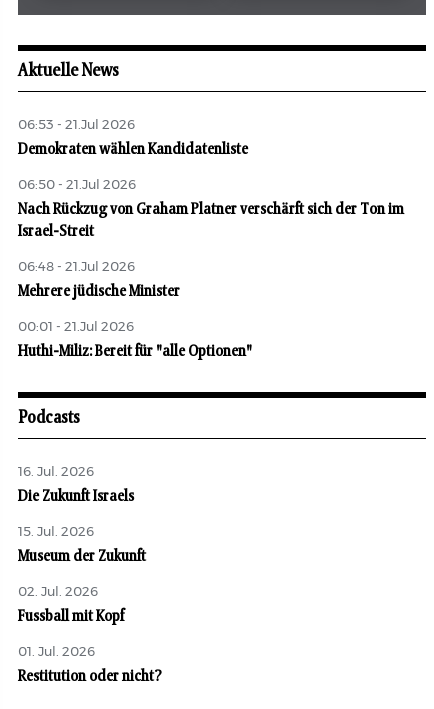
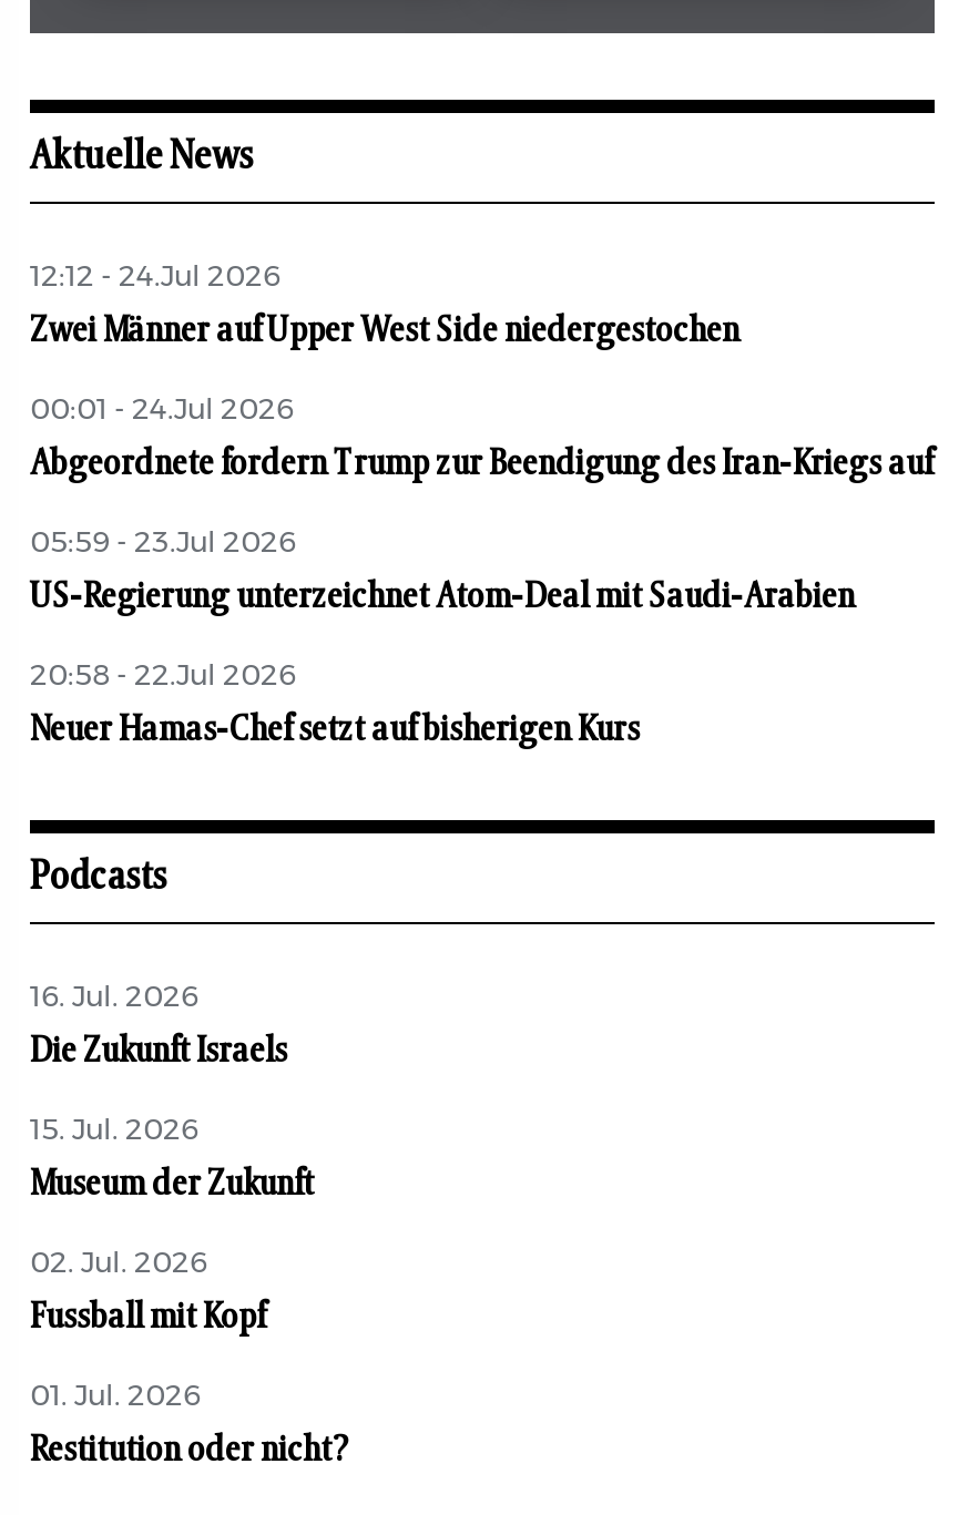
- 06:53 - 21.Jul 2026
+ 12:12 - 24.Jul 2026

- Demokraten wählen Kandidatenliste
+ Zwei Männer auf Upper West Side niedergestochen

- 06:50 - 21.Jul 2026
+ 00:01 - 24.Jul 2026

- Nach Rückzug von Graham Platner verschärft sich der Ton im
- Israel-Streit
+ Abgeordnete fordern Trump zur Beendigung des Iran-Kriegs auf

- 06:48 - 21.Jul 2026
+ 05:59 - 23.Jul 2026

- Mehrere jüdische Minister
+ US-Regierung unterzeichnet Atom-Deal mit Saudi-Arabien

- 00:01 - 21.Jul 2026
+ 20:58 - 22.Jul 2026

- Huthi-Miliz: Bereit für "alle Optionen"
+ Neuer Hamas-Chef setzt auf bisherigen Kurs
